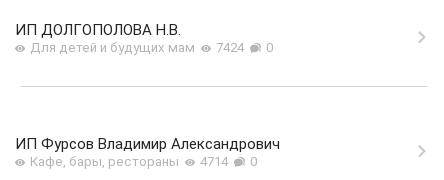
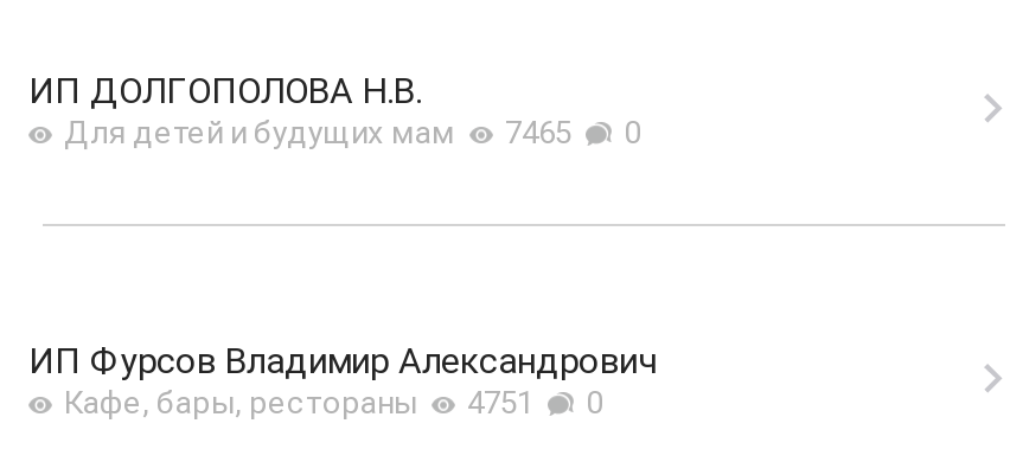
- Для детей и будущих мам 7424 0
+ Для детей и будущих мам 7465 0

- Кафе, бары, рестораны 4714 0
+ Кафе, бары, рестораны 4751 0
